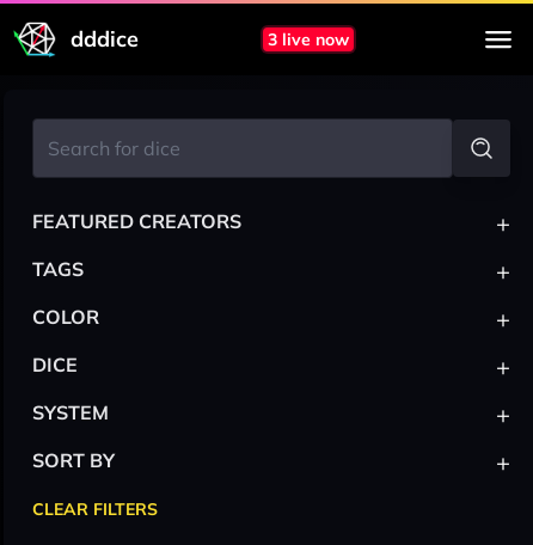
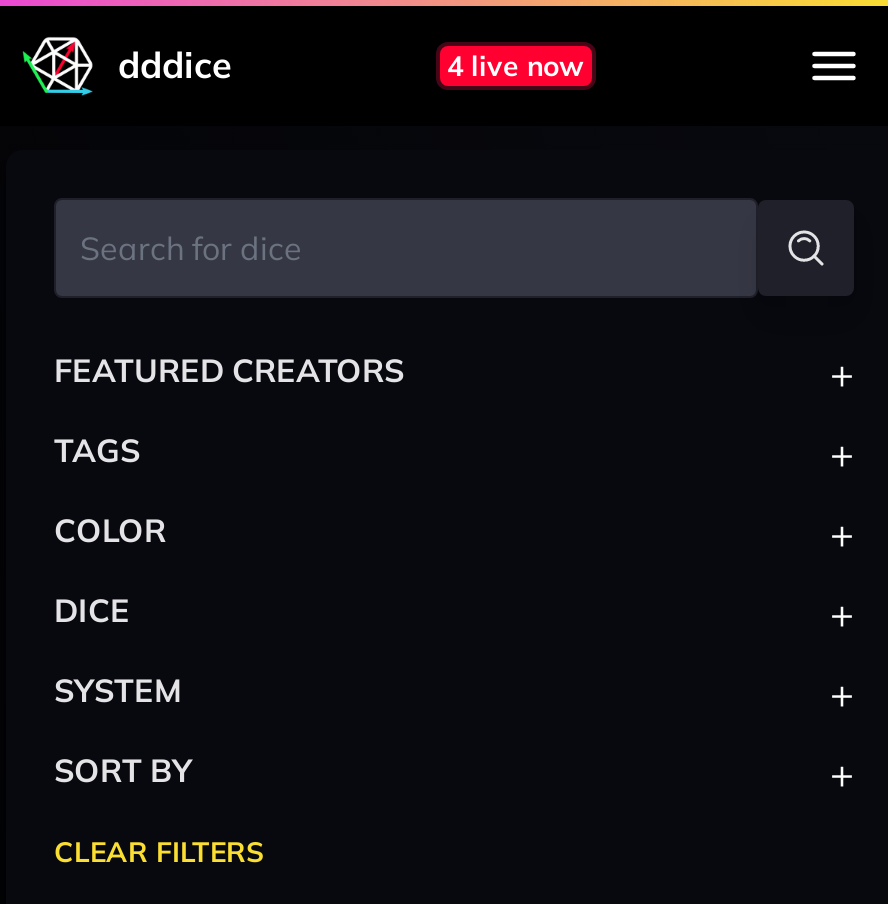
- 3 live now
+ 4 live now
